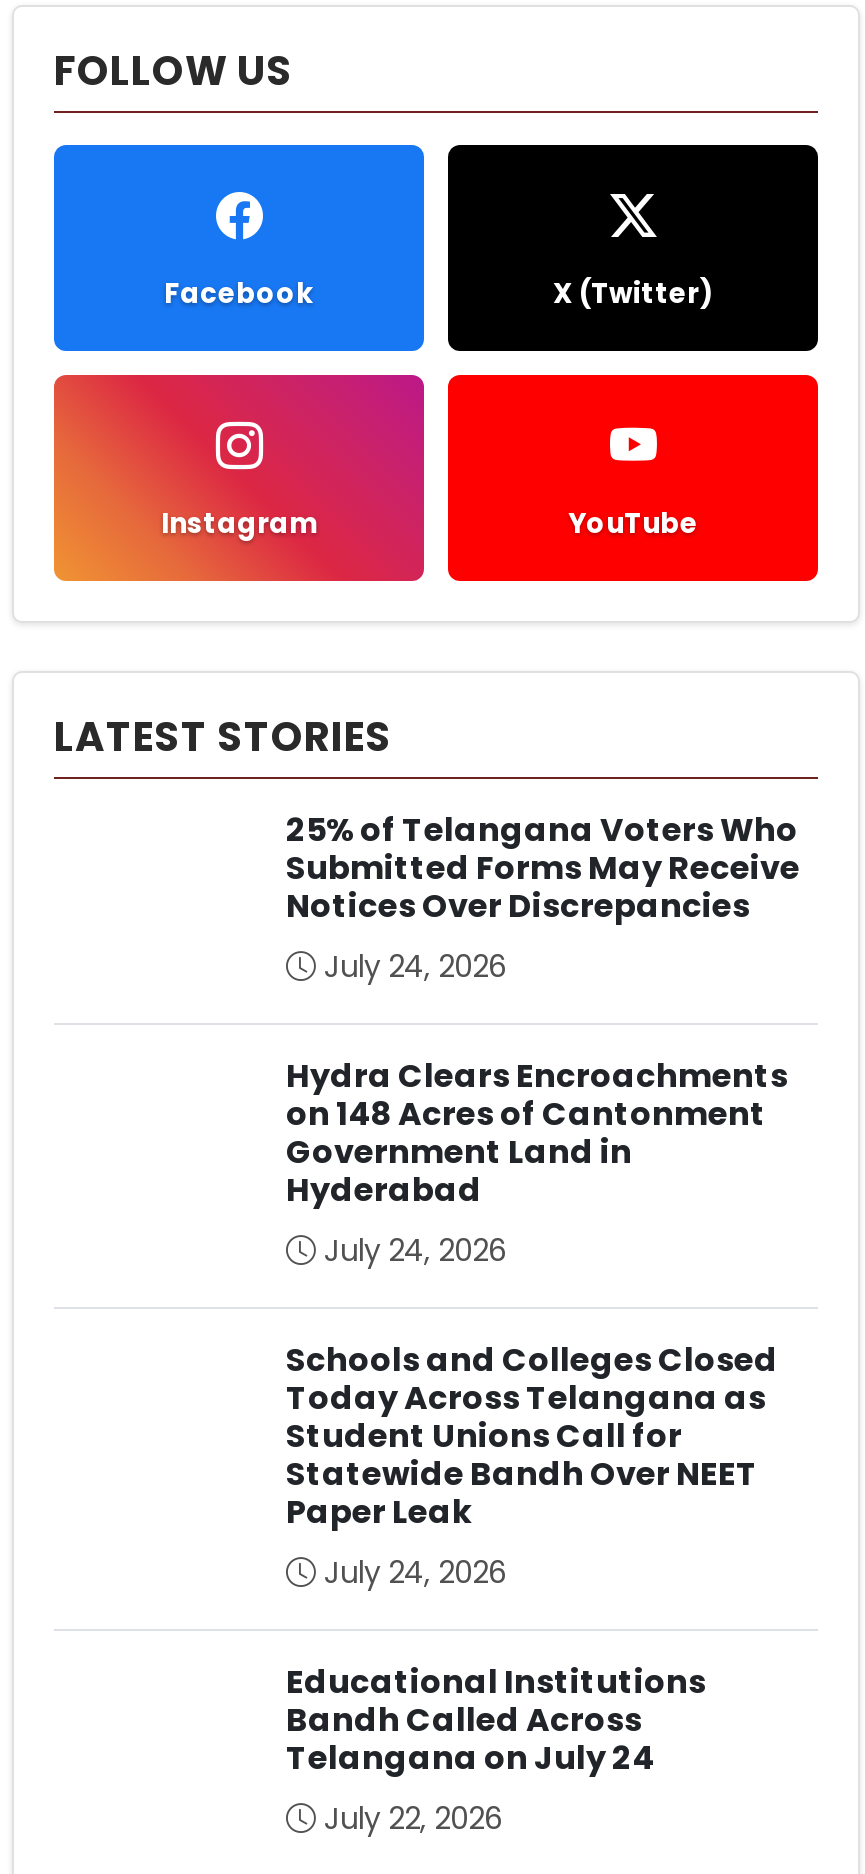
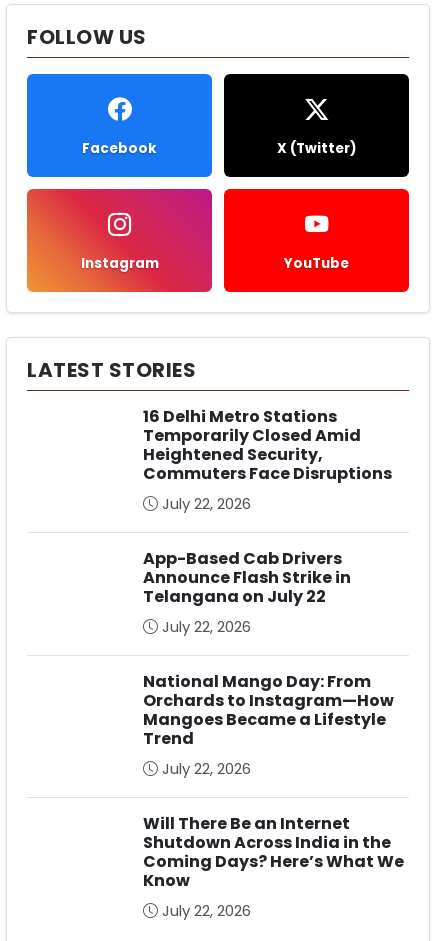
- 25% of Telangana Voters Who
- Submitted Forms May Receive
- Notices Over Discrepancies
- July 24, 2026
+ 16 Delhi Metro Stations
+ Temporarily Closed Amid
+ Heightened Security,
+ Commuters Face Disruptions
+ July 22, 2026

- Hydra Clears Encroachments
- on 148 Acres of Cantonment
- Government Land in
- Hyderabad
- July 24, 2026
+ App-Based Cab Drivers
+ Announce Flash Strike in
+ Telangana on July 22
+ July 22, 2026

- Schools and Colleges Closed
- Today Across Telangana as
- Student Unions Call for
- Statewide Bandh Over NEET
- Paper Leak
- July 24, 2026
+ National Mango Day: From
+ Orchards to Instagram—How
+ Mangoes Became a Lifestyle
+ Trend
+ July 22, 2026

- Educational Institutions
- Bandh Called Across
- Telangana on July 24
+ Will There Be an Internet
+ Shutdown Across India in the
+ Coming Days? Here’s What We
+ Know
